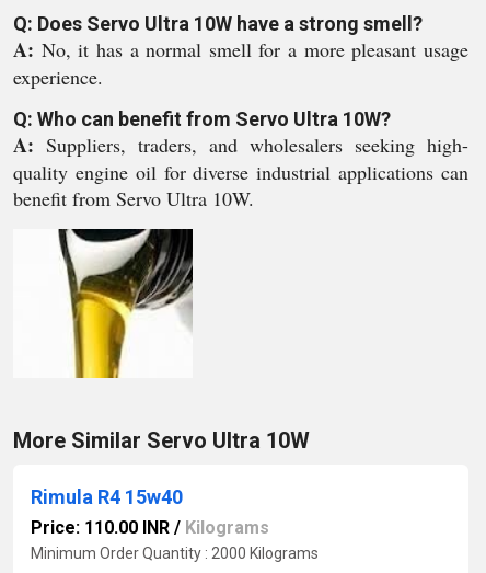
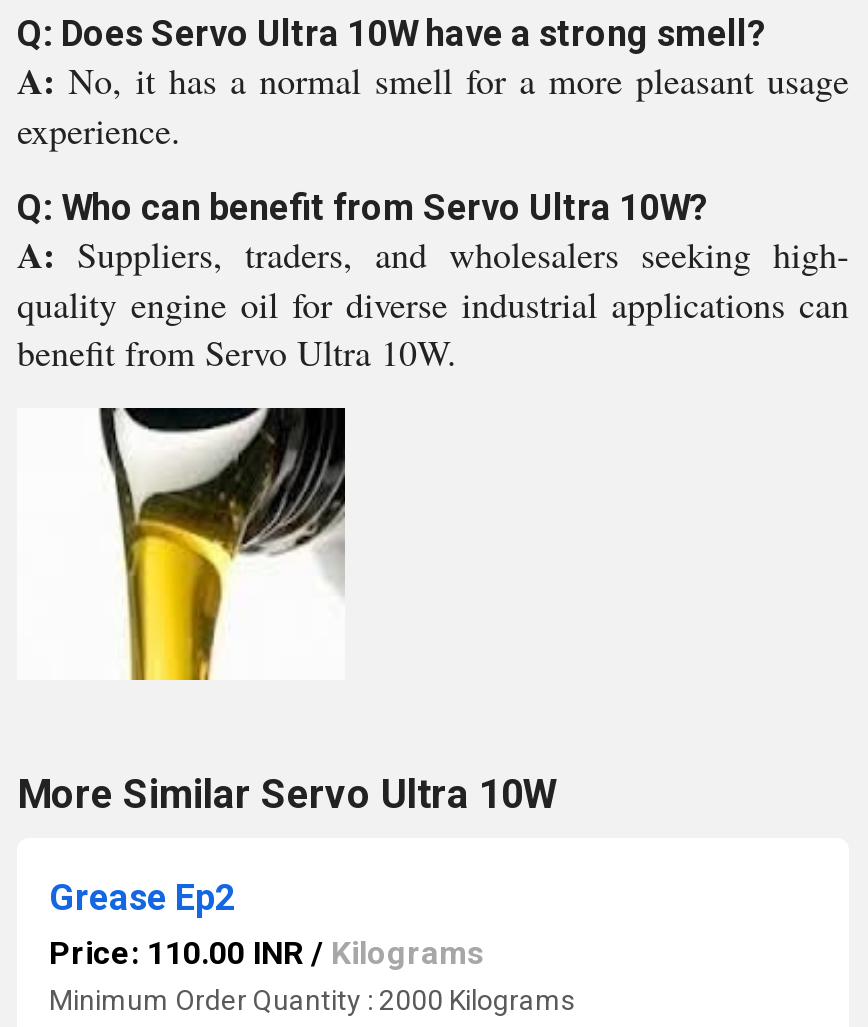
- Rimula R4 15w40
+ Grease Ep2
